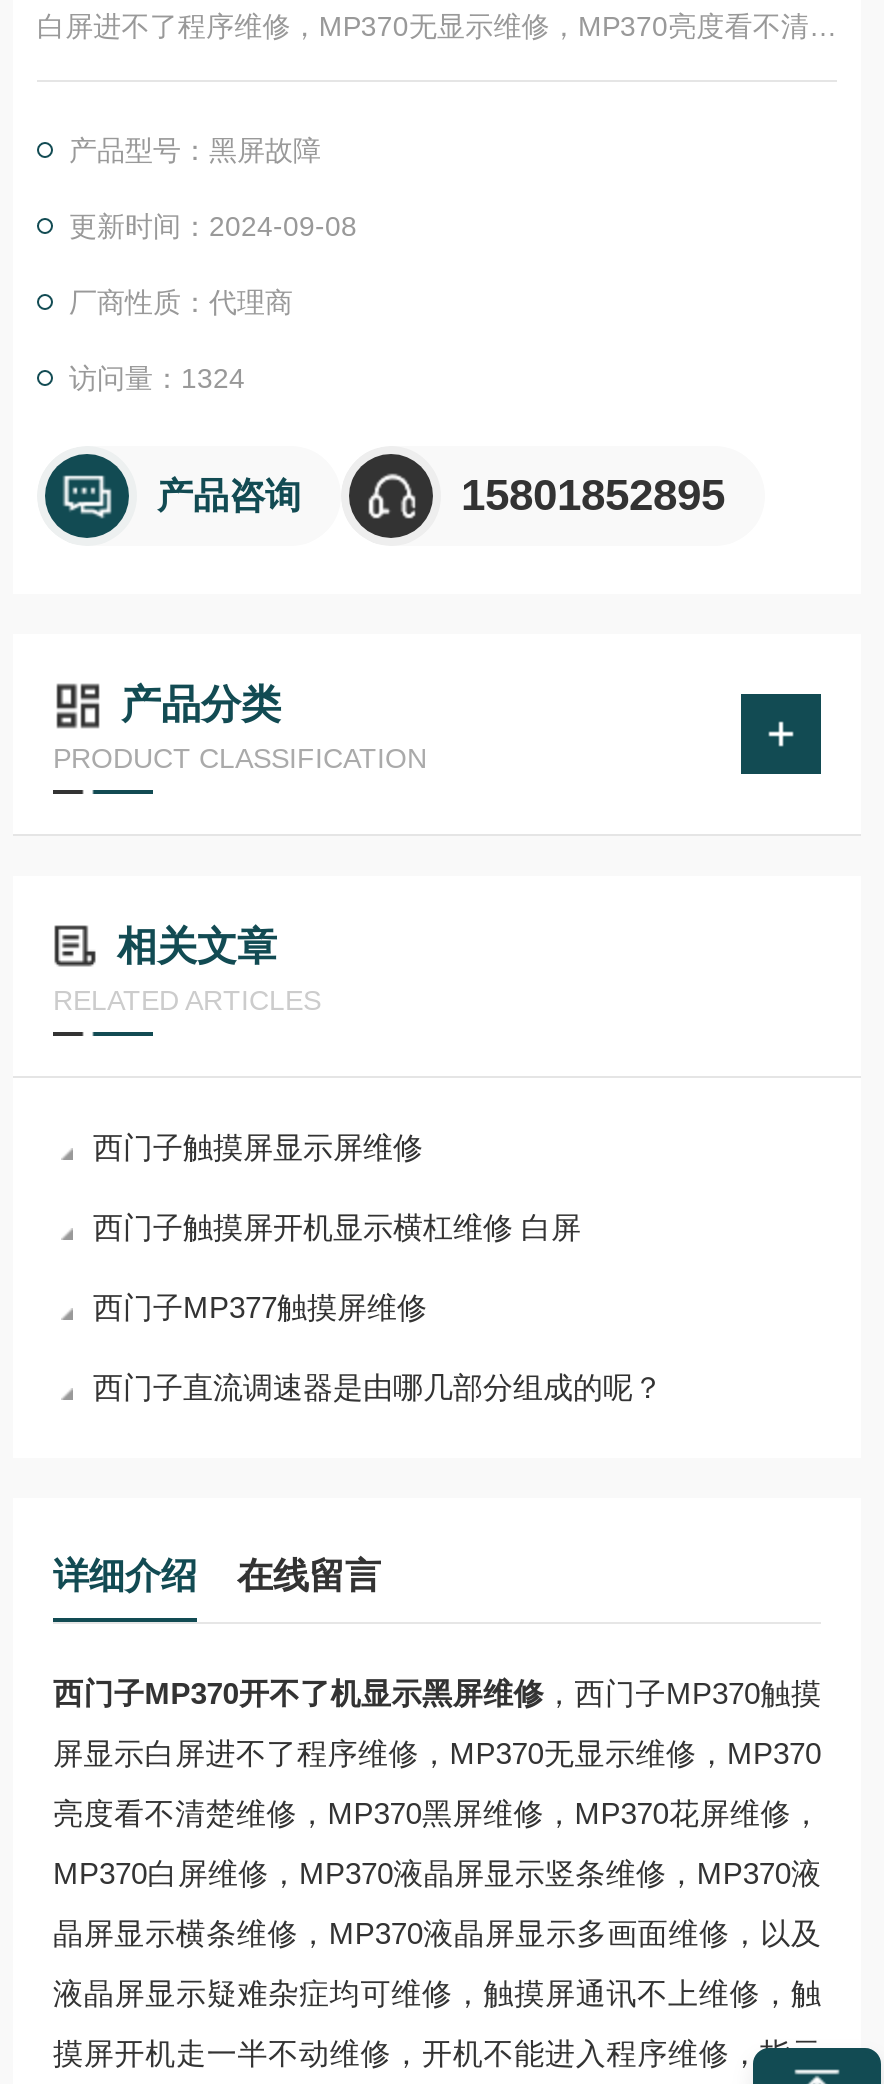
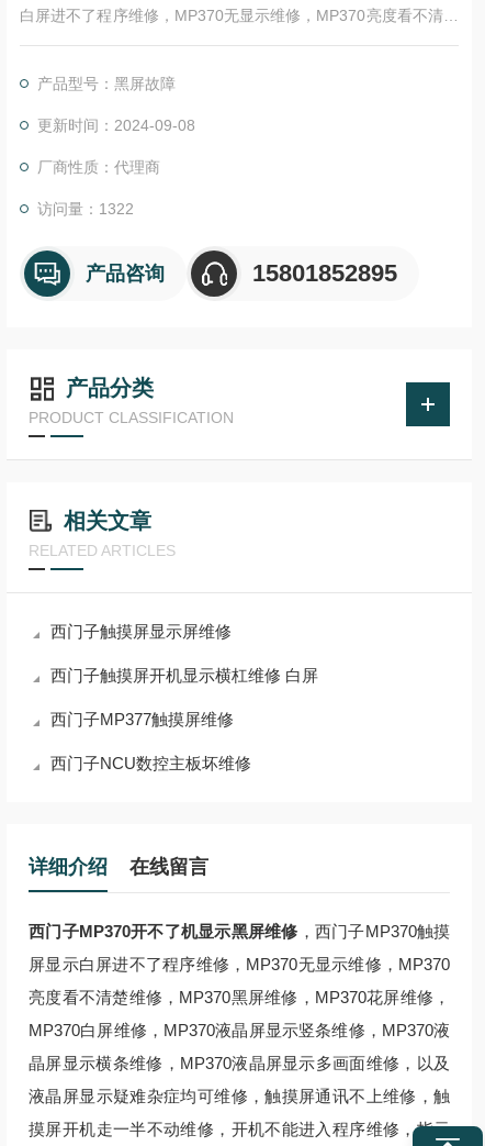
- 访问量：1324
+ 访问量：1322

- 西门子直流调速器是由哪几部分组成的呢？
+ 西门子NCU数控主板坏维修
